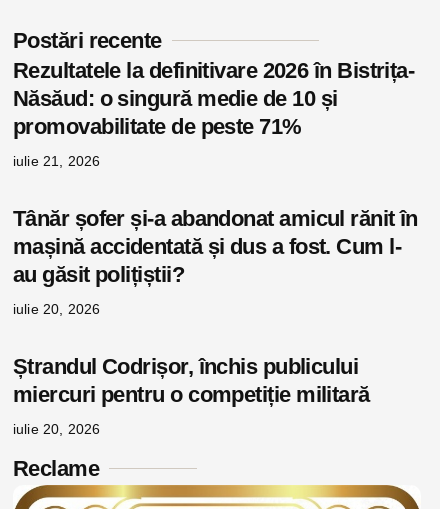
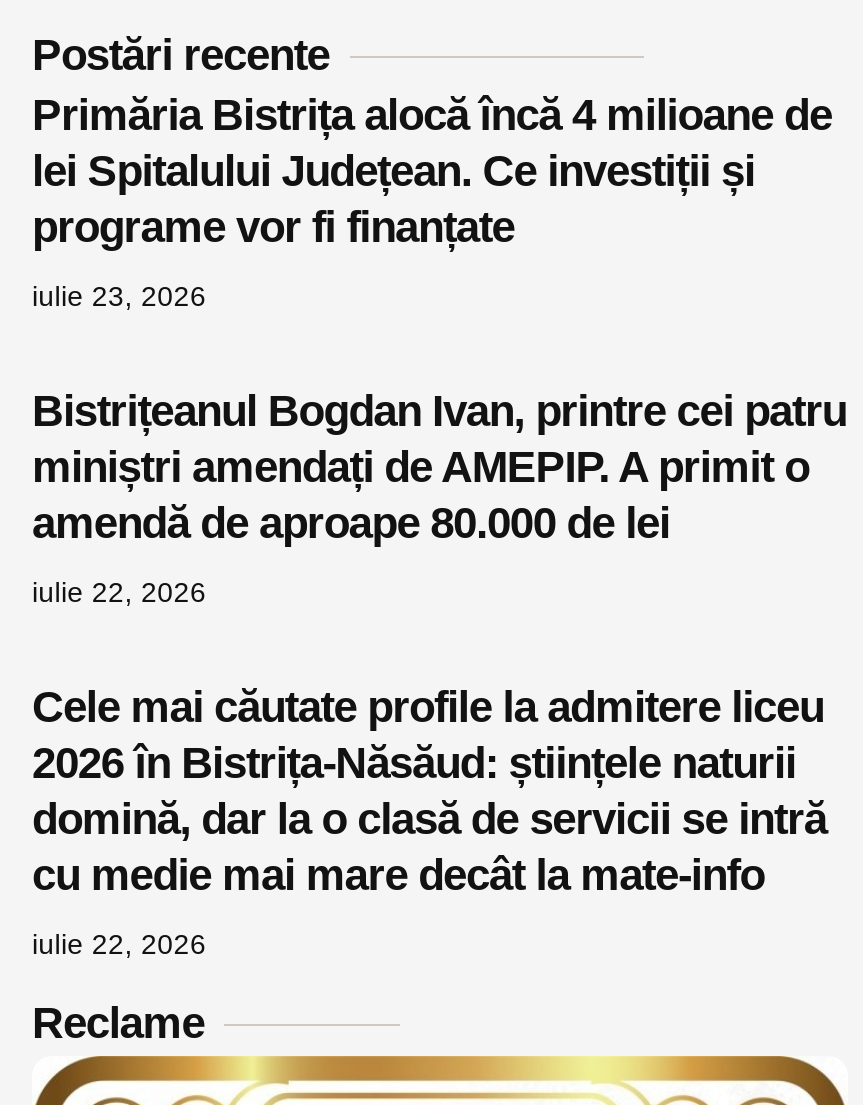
- Rezultatele la definitivare 2026 în Bistrița-
- Năsăud: o singură medie de 10 și
- promovabilitate de peste 71%
+ Primăria Bistrița alocă încă 4 milioane de
+ lei Spitalului Județean. Ce investiții și
+ programe vor fi finanțate

- iulie 21, 2026
+ iulie 23, 2026

- Tânăr șofer și-a abandonat amicul rănit în
- mașină accidentată și dus a fost. Cum l-
- au găsit polițiștii?
+ Bistrițeanul Bogdan Ivan, printre cei patru
+ miniștri amendați de AMEPIP. A primit o
+ amendă de aproape 80.000 de lei

- iulie 20, 2026
+ iulie 22, 2026

- Ștrandul Codrișor, închis publicului
- miercuri pentru o competiție militară
+ Cele mai căutate profile la admitere liceu
+ 2026 în Bistrița-Năsăud: științele naturii
+ domină, dar la o clasă de servicii se intră
+ cu medie mai mare decât la mate-info

- iulie 20, 2026
+ iulie 22, 2026
